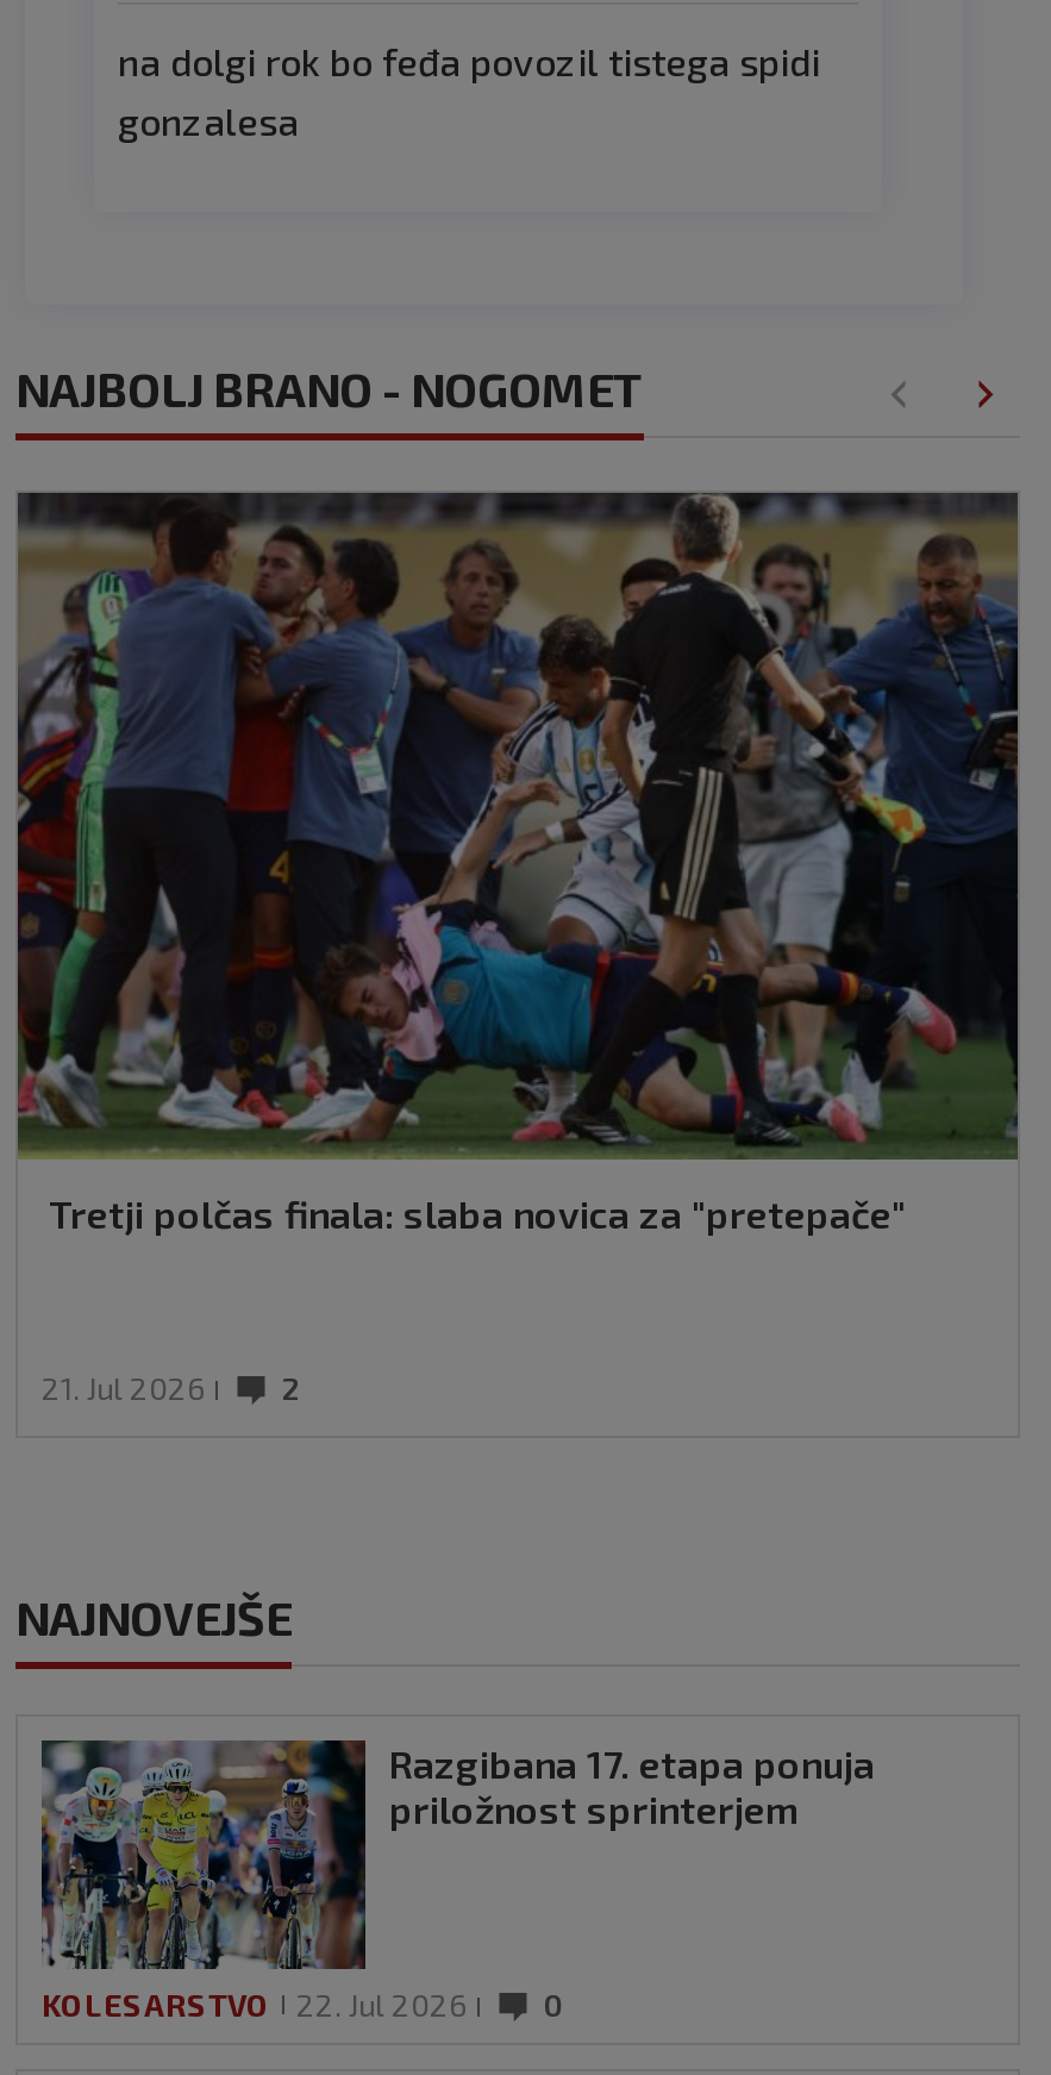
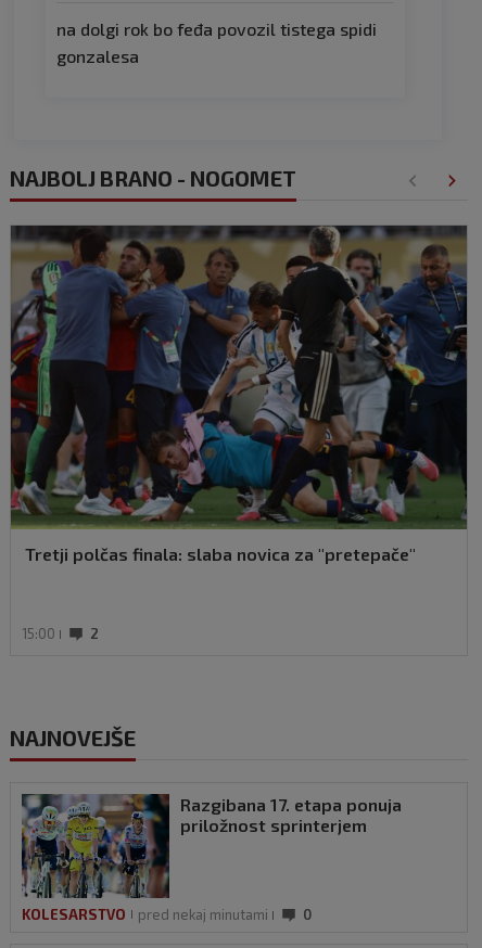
- 21. Jul 2026 2
+ 15:00 2

- 22. Jul 2026
+ pred nekaj minutami
